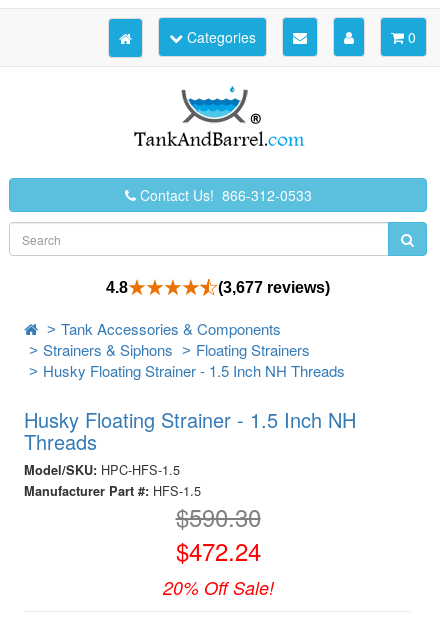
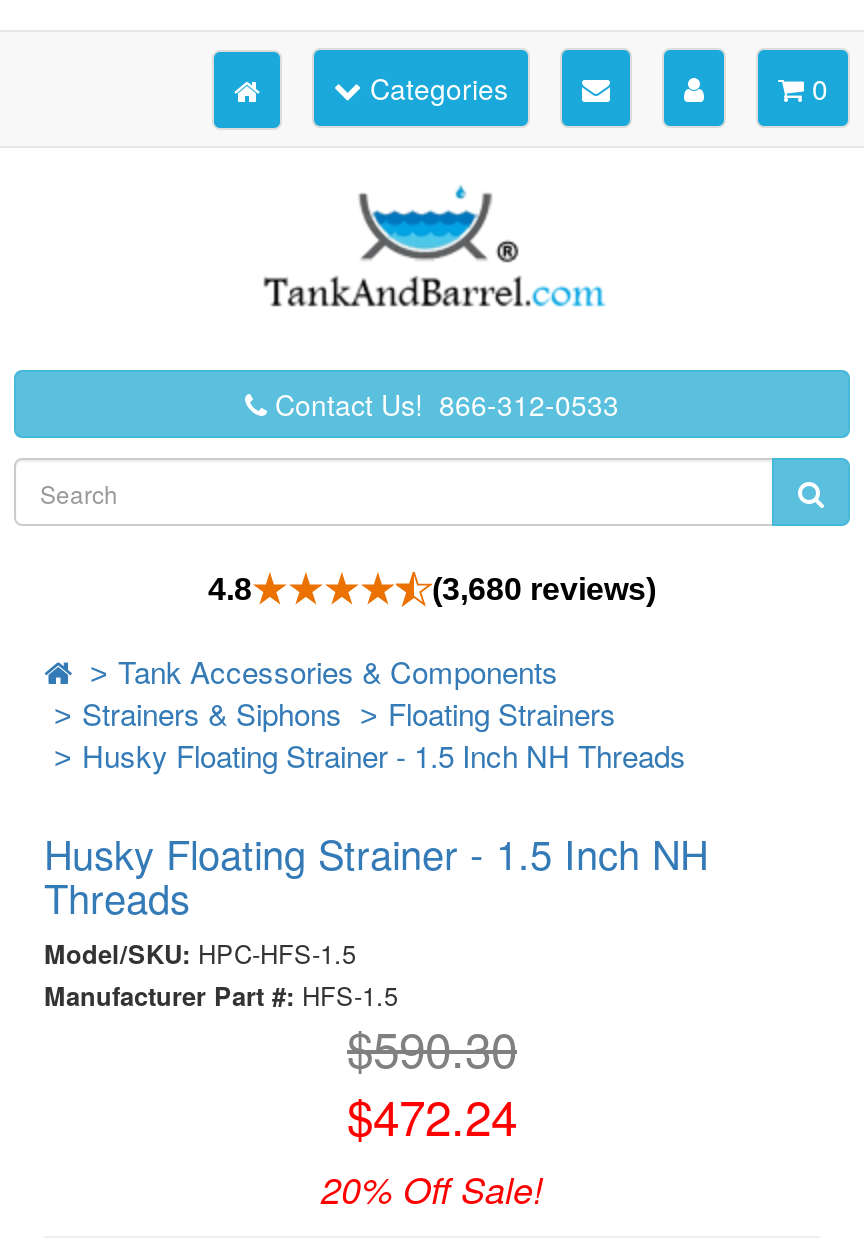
- (3,677 reviews)
+ (3,680 reviews)
